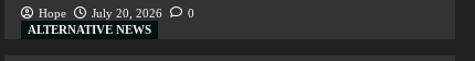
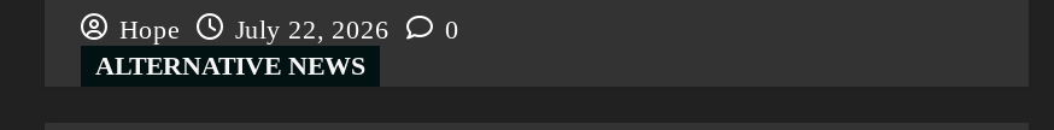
- Hope July 20, 2026 0
+ Hope July 22, 2026 0
